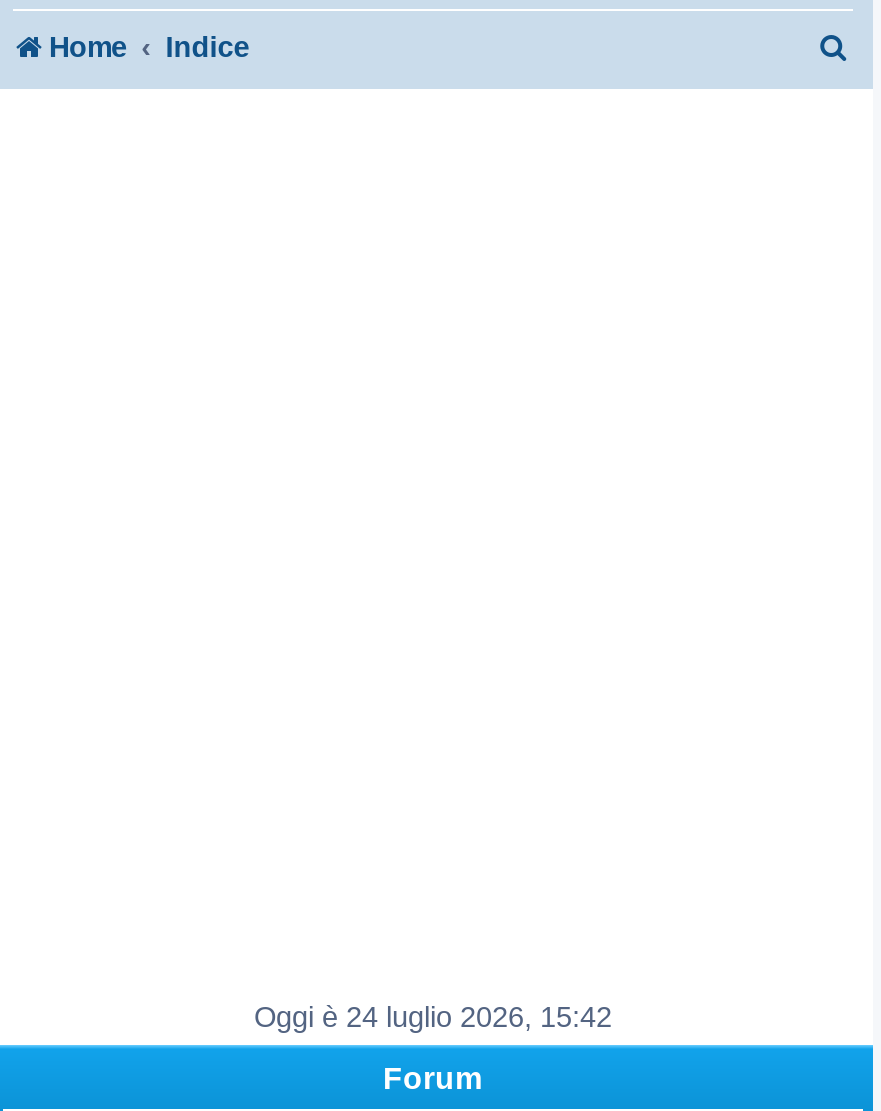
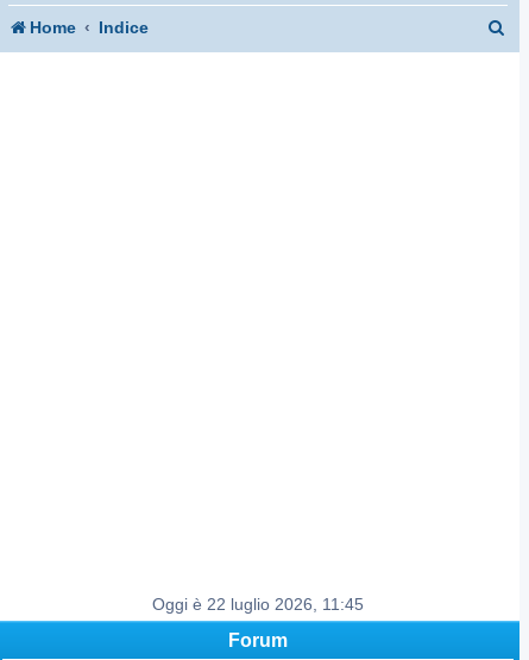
- Oggi è 24 luglio 2026, 15:42
+ Oggi è 22 luglio 2026, 11:45
